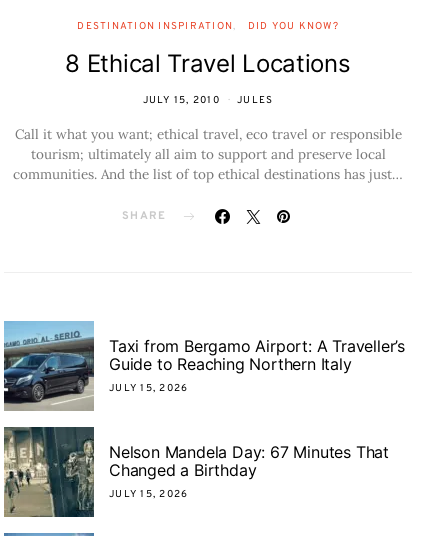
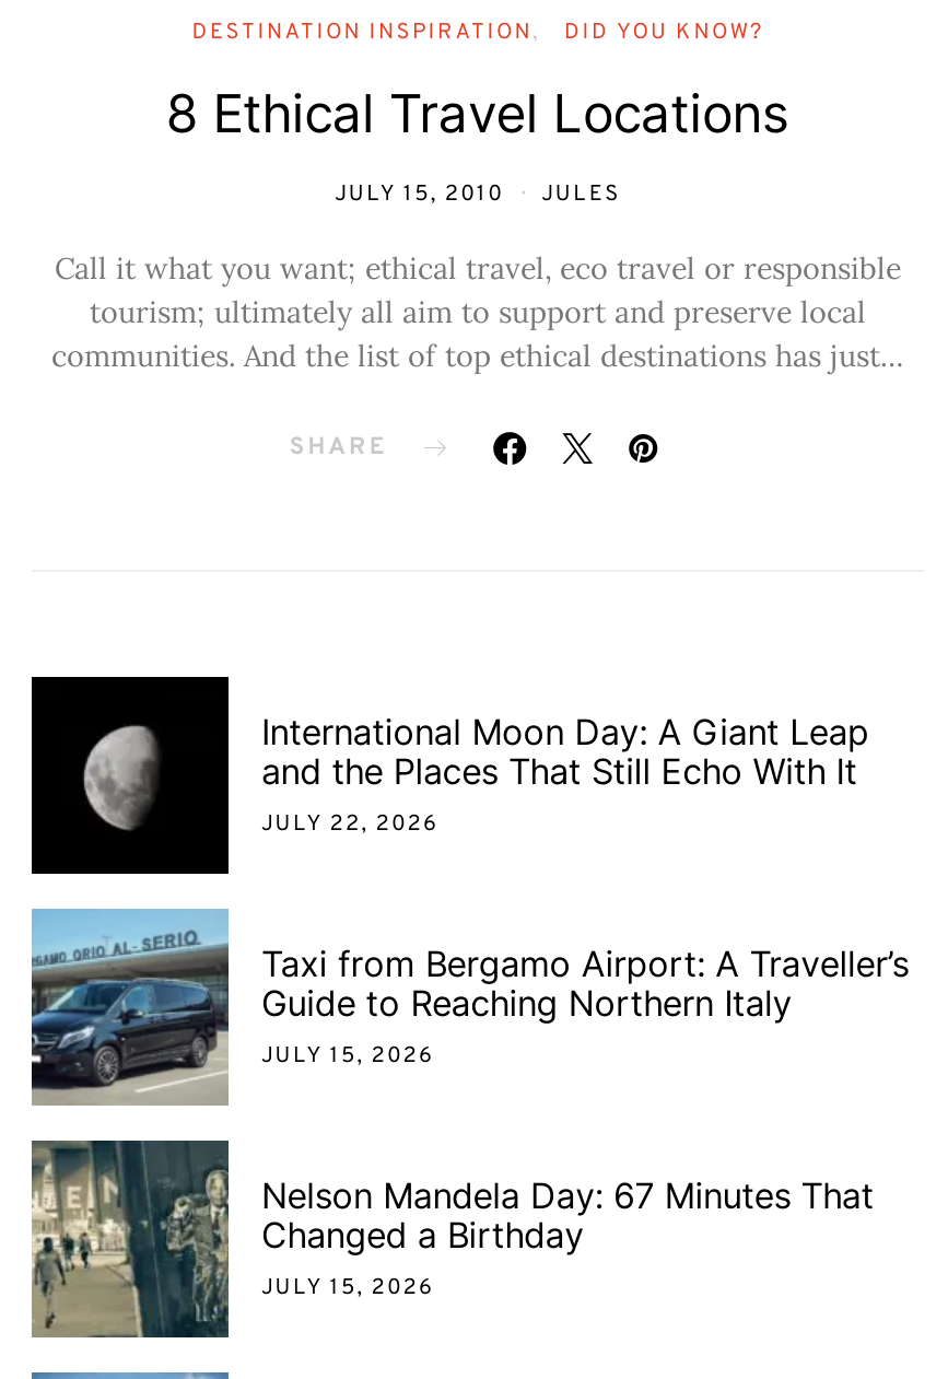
+ [image]
+ International Moon Day: A Giant Leap
+ and the Places That Still Echo With It
+ JULY 22, 2026
